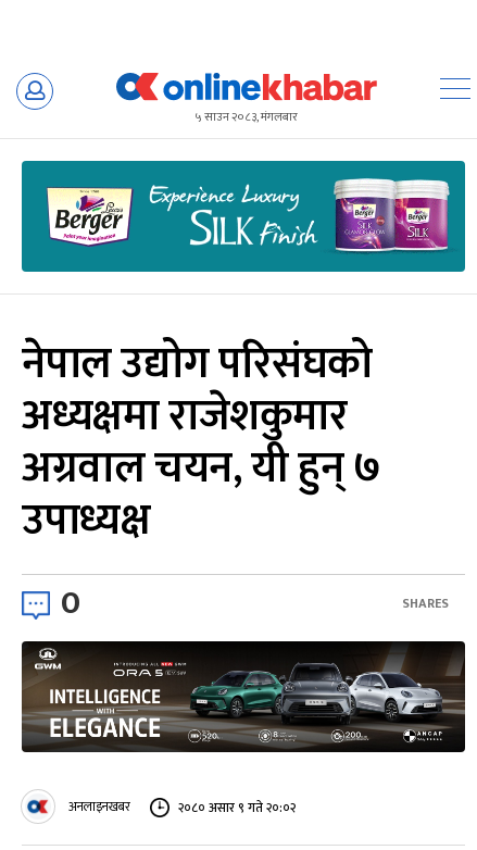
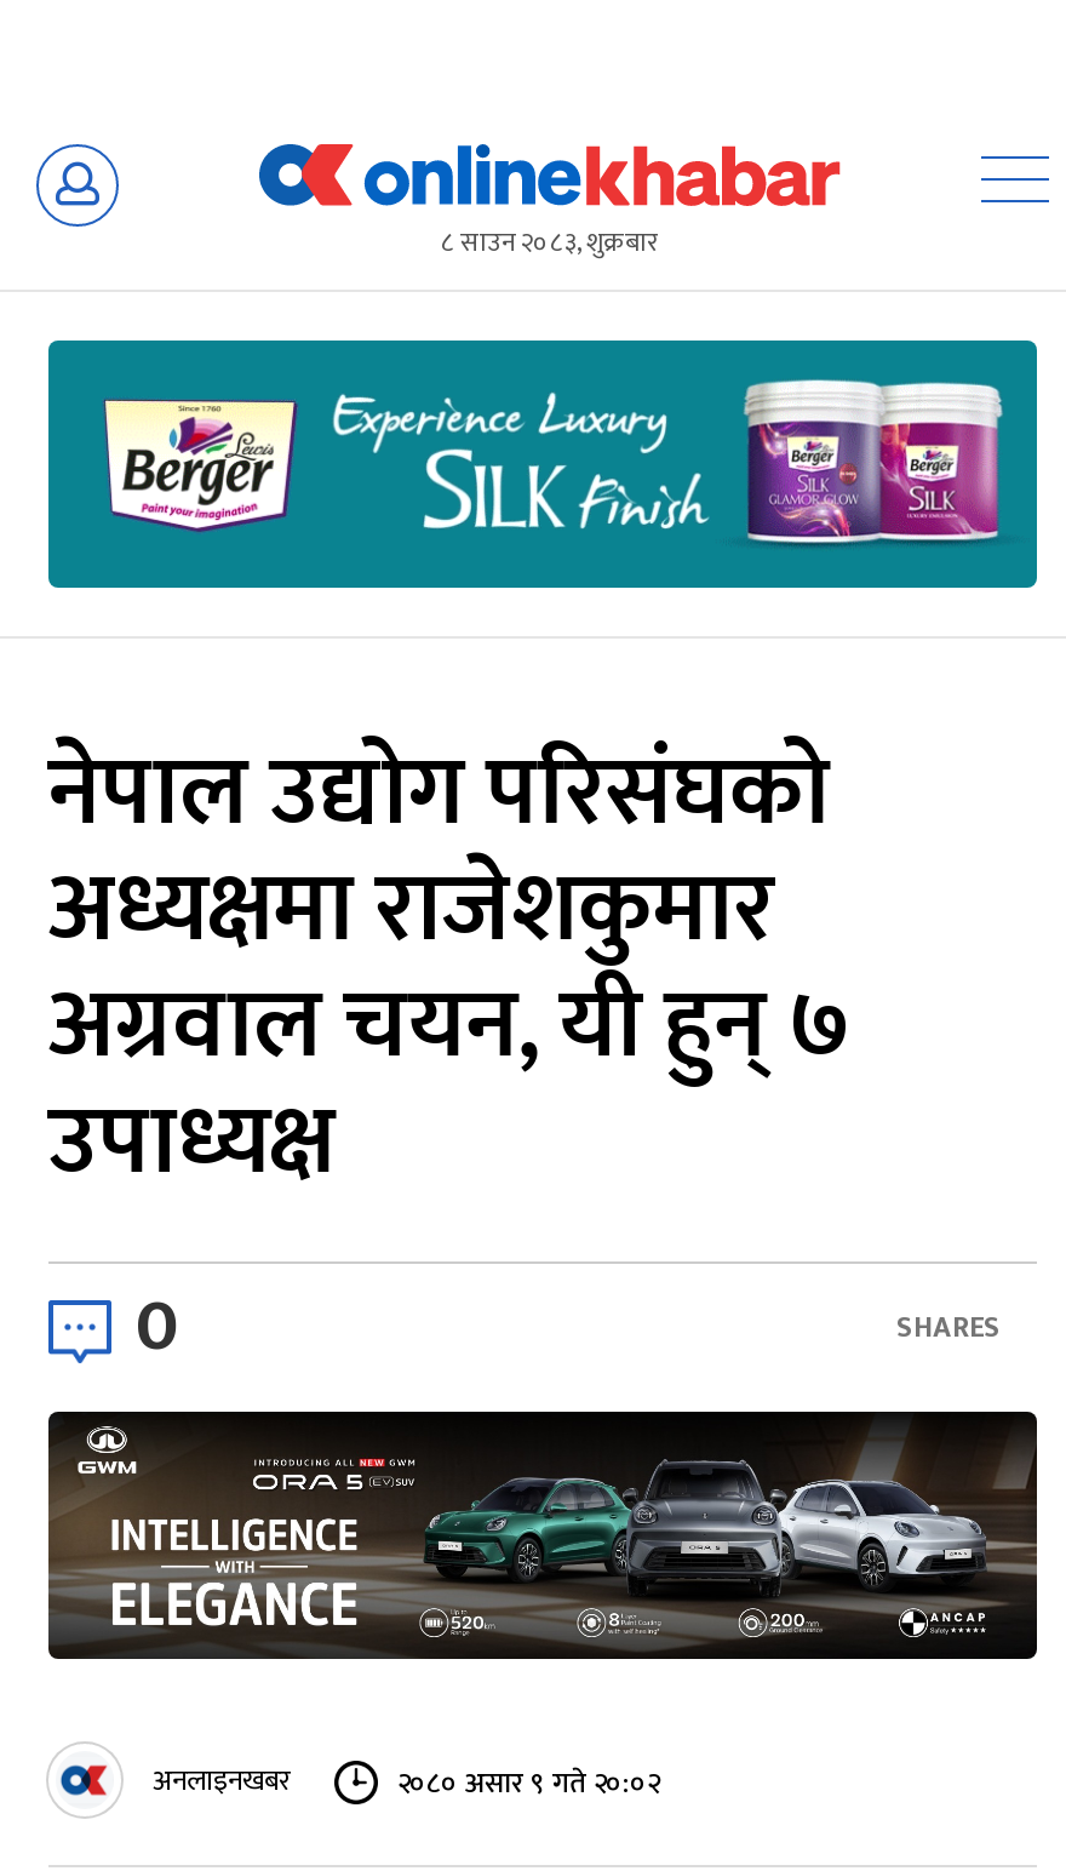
- ५ साउन २०८३, मंगलबार
+ ८ साउन २०८३, शुक्रबार
